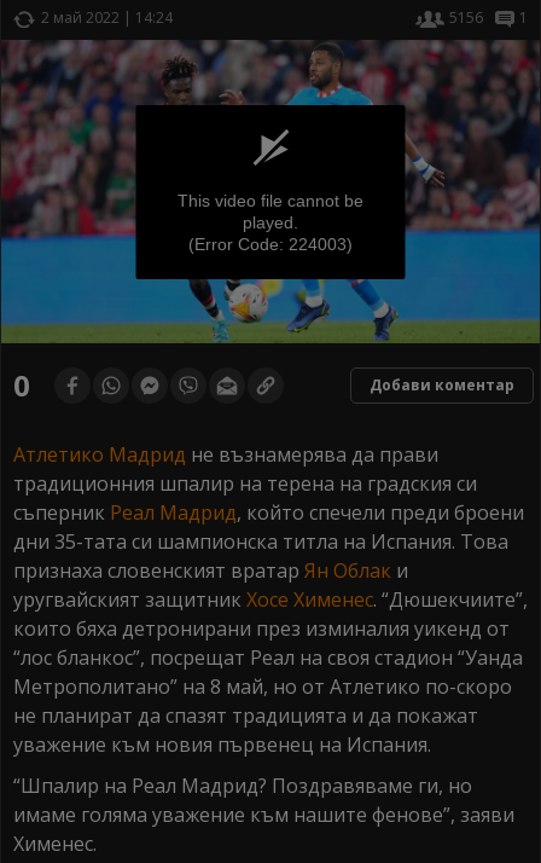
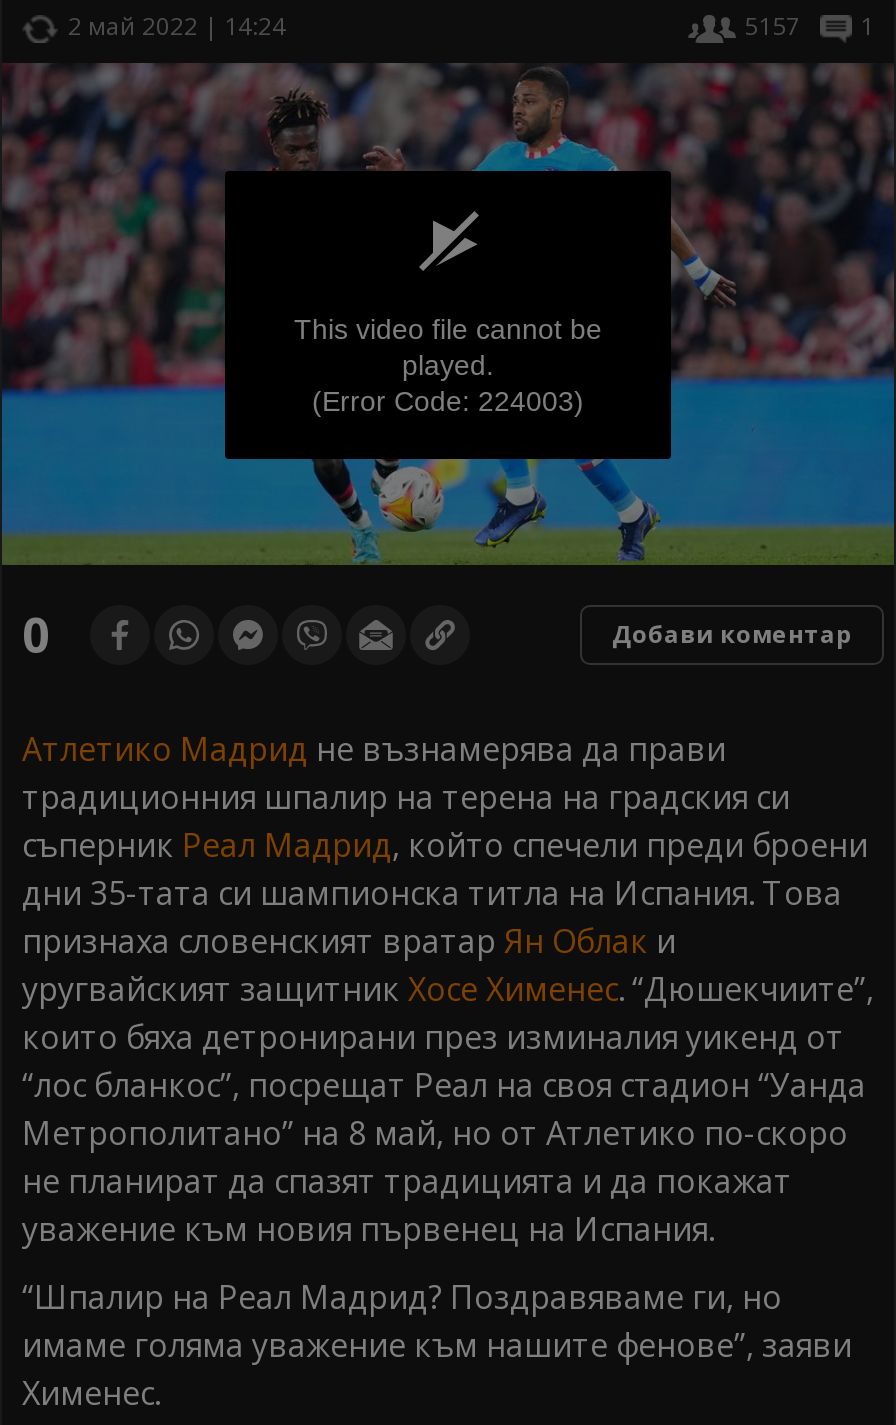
- 5156 1
+ 5157 1
